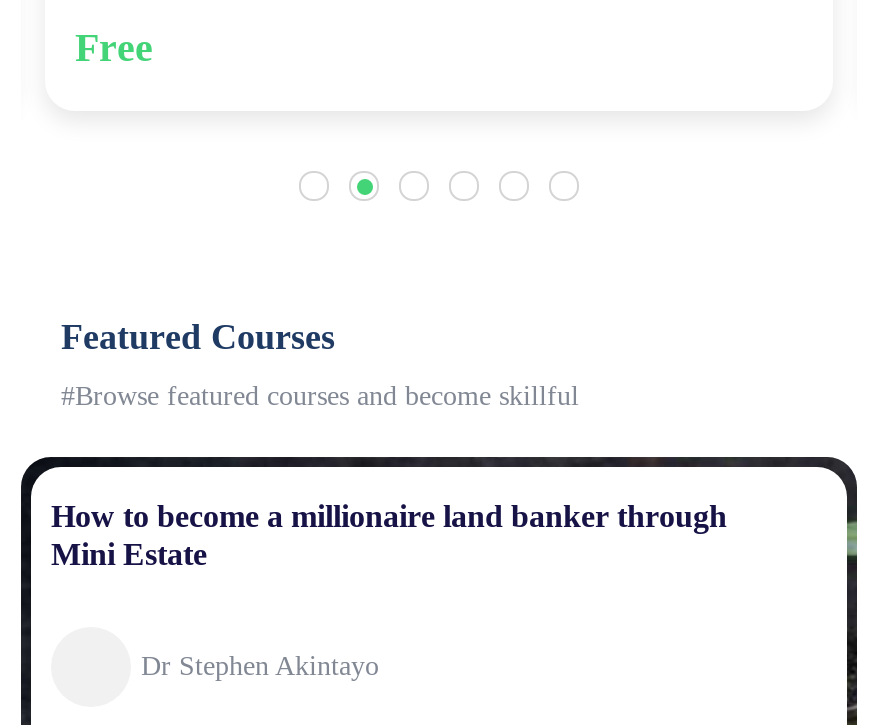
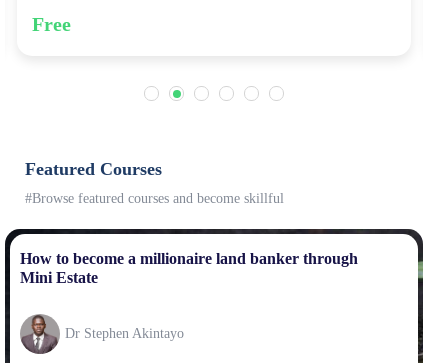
+ [image]
